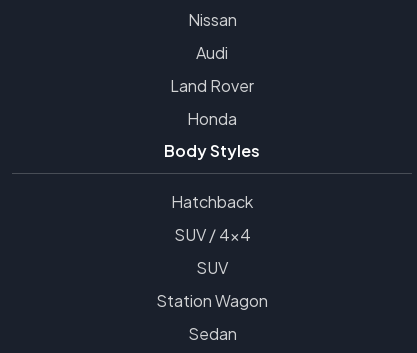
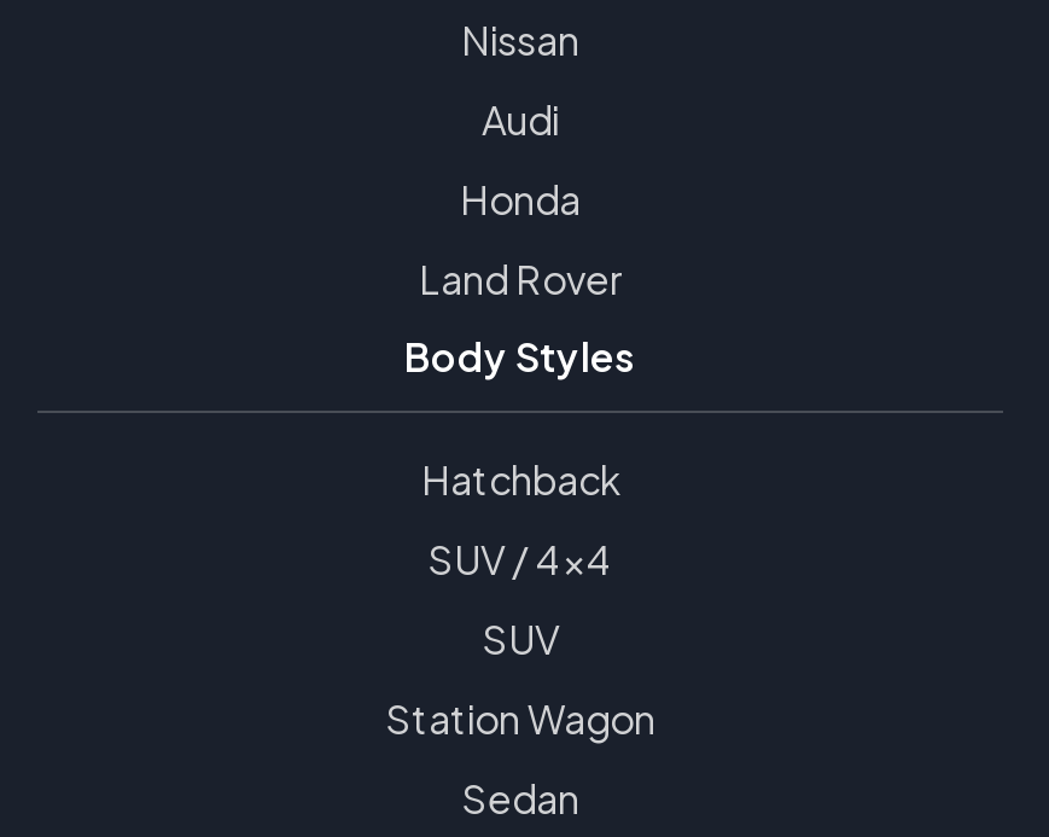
moved down: Land Rover

moved up: Honda
